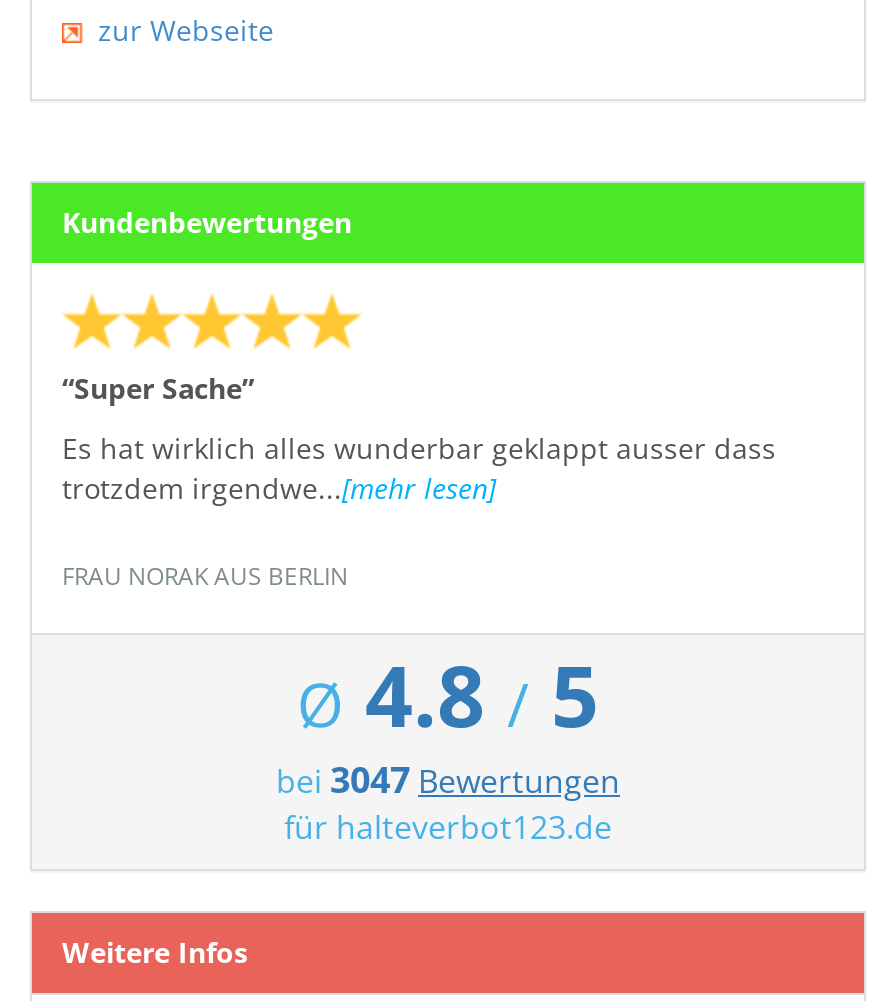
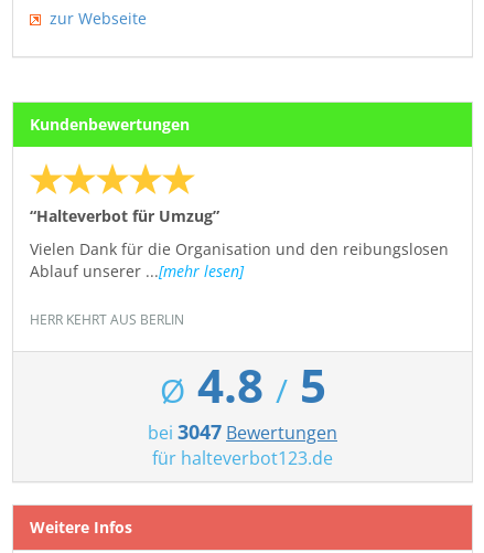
- “Super Sache”
+ “Halteverbot für Umzug”

- Es hat wirklich alles wunderbar geklappt ausser dass
- trotzdem irgendwe...[mehr lesen]
+ Vielen Dank für die Organisation und den reibungslosen
+ Ablauf unserer ...[mehr lesen]

- FRAU NORAK AUS BERLIN
+ HERR KEHRT AUS BERLIN
